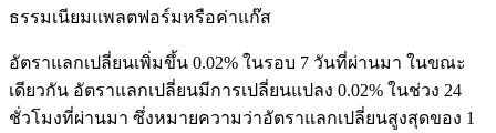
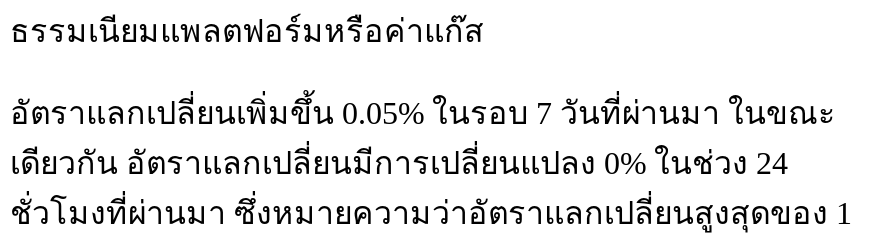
- อัตราแลกเปลี่ยนเพิ่มขึ้น 0.02% ในรอบ 7 วันที่ผ่านมา ในขณะ
+ อัตราแลกเปลี่ยนเพิ่มขึ้น 0.05% ในรอบ 7 วันที่ผ่านมา ในขณะ

- เดียวกัน อัตราแลกเปลี่ยนมีการเปลี่ยนแปลง 0.02% ในช่วง 24
+ เดียวกัน อัตราแลกเปลี่ยนมีการเปลี่ยนแปลง 0% ในช่วง 24
